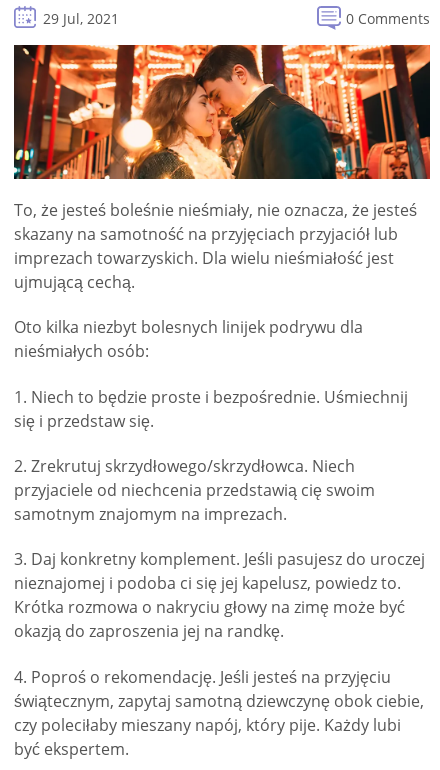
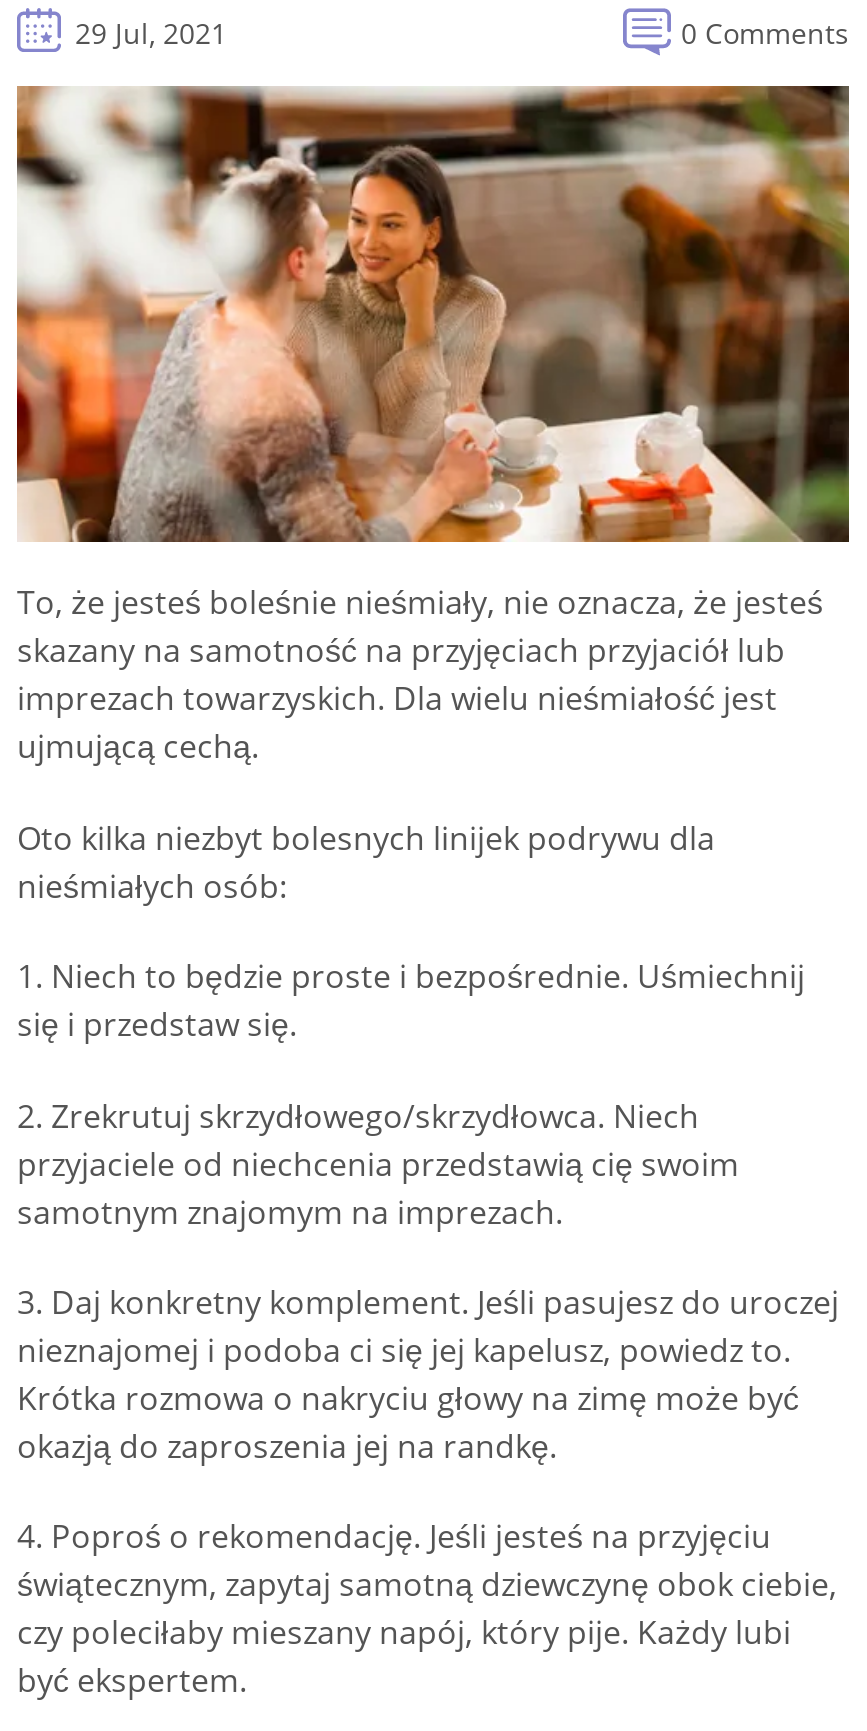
- [image]
+ [image]
